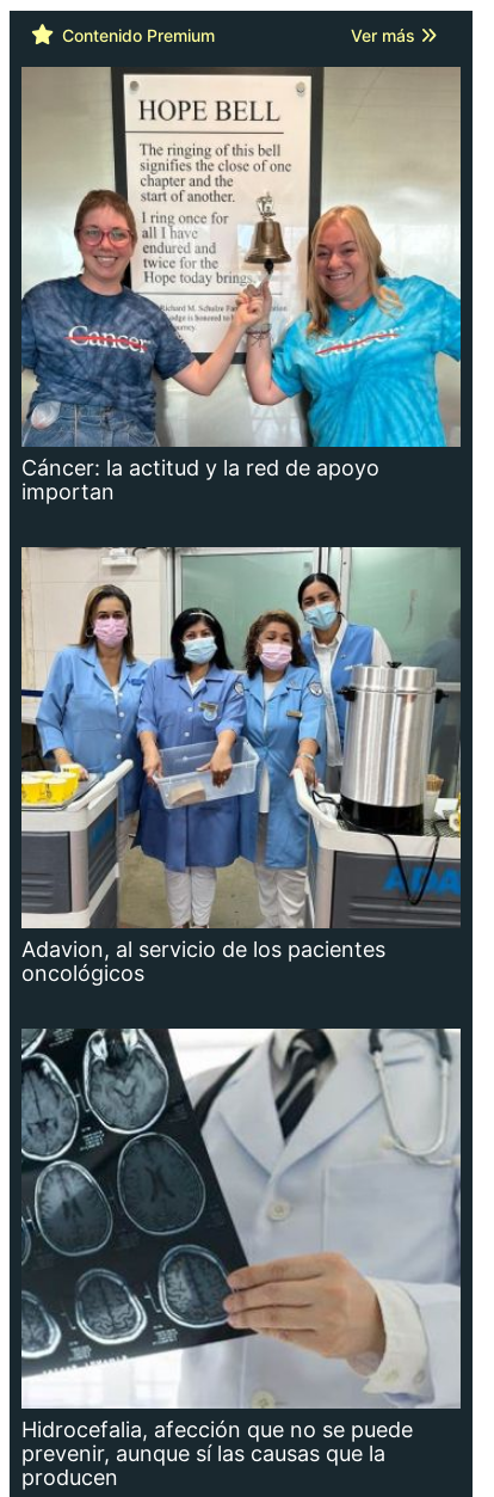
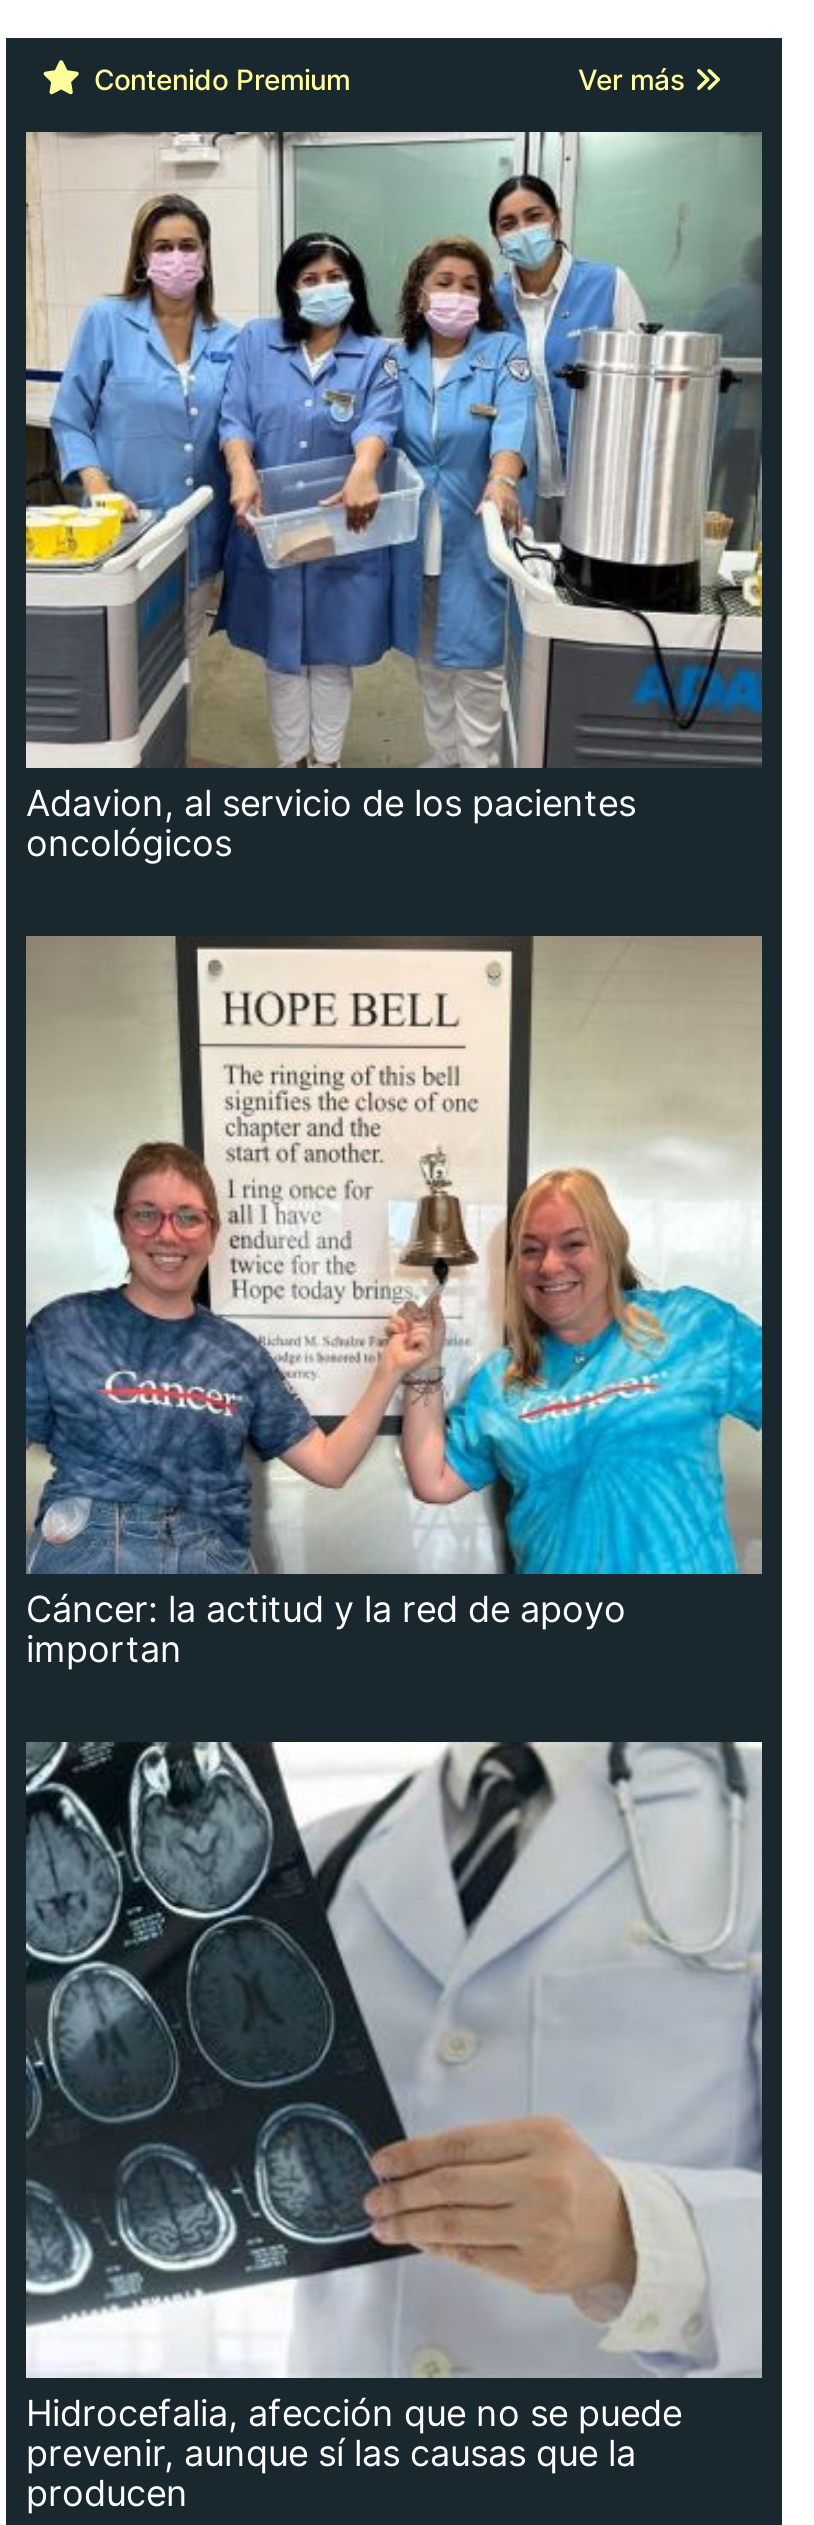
moved down: [image] | Cáncer: la actitud y la red de apoyo | importan

moved up: [image] | Adavion, al servicio de los pacientes | oncológicos
